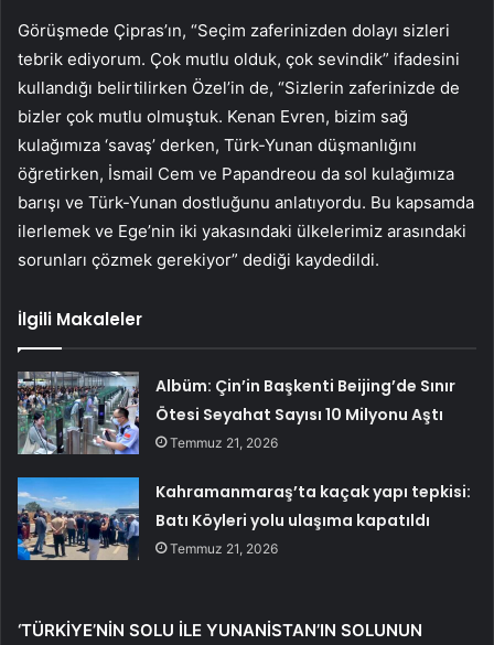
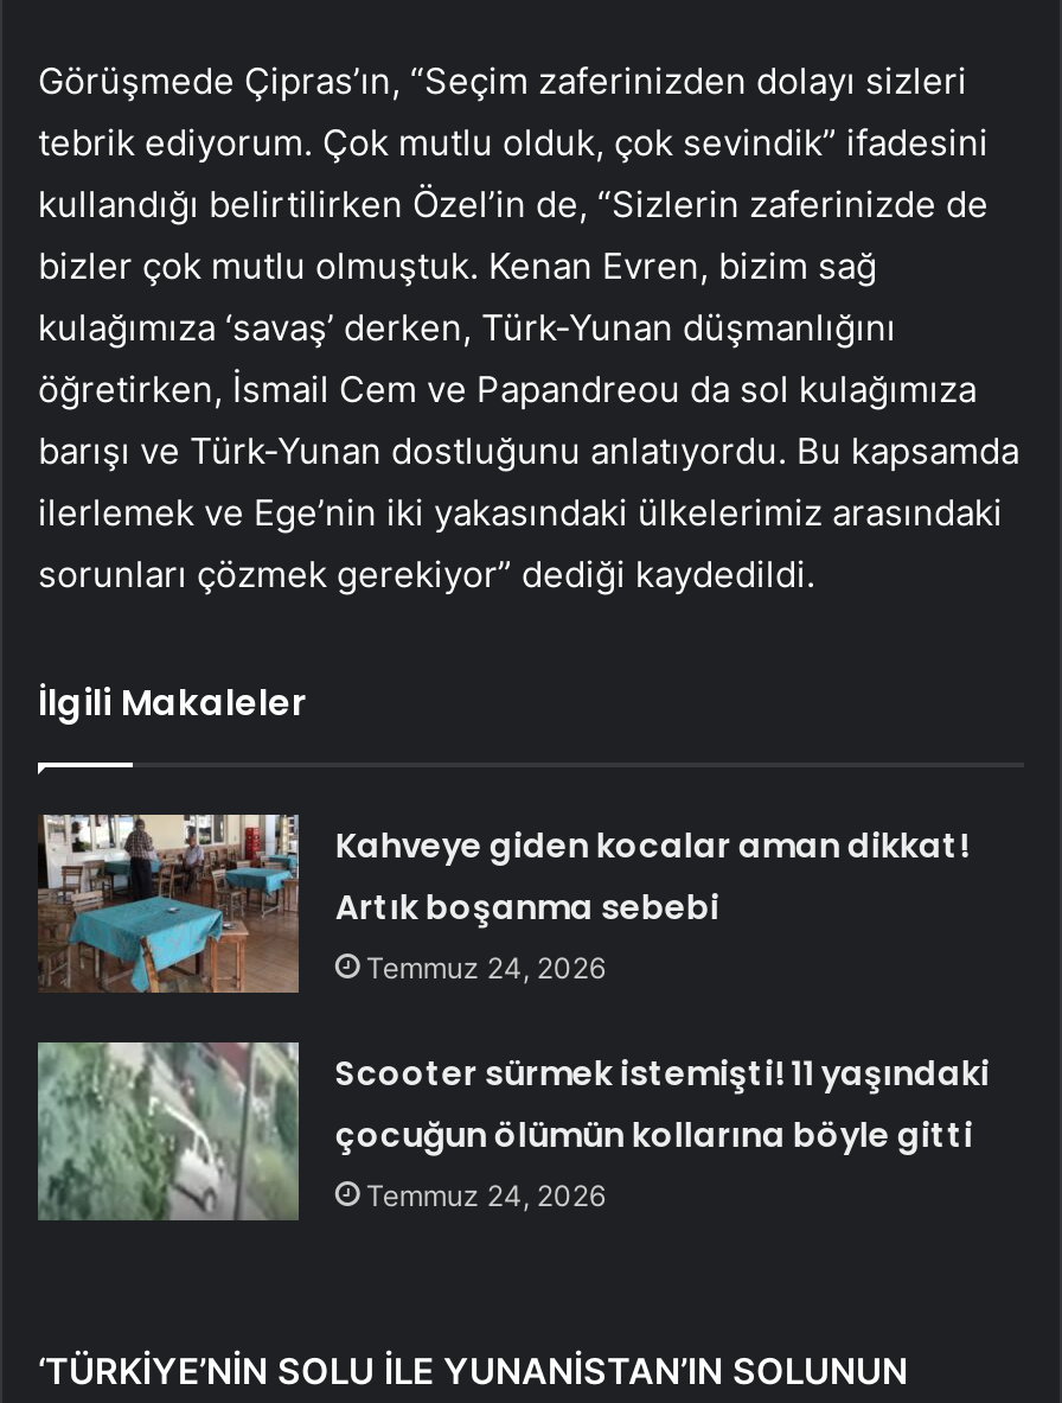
- [image]
- Albüm: Çin’in Başkenti Beijing’de Sınır
- Ötesi Seyahat Sayısı 10 Milyonu Aştı
- Temmuz 21, 2026
+ [image]
+ Kahveye giden kocalar aman dikkat!
+ Artık boşanma sebebi
+ Temmuz 24, 2026

- [image]
- Kahramanmaraş’ta kaçak yapı tepkisi:
- Batı Köyleri yolu ulaşıma kapatıldı
- Temmuz 21, 2026
+ [image]
+ Scooter sürmek istemişti! 11 yaşındaki
+ çocuğun ölümün kollarına böyle gitti
+ Temmuz 24, 2026
